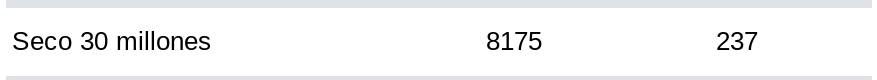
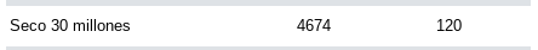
- 8175
+ 4674

- 237
+ 120
